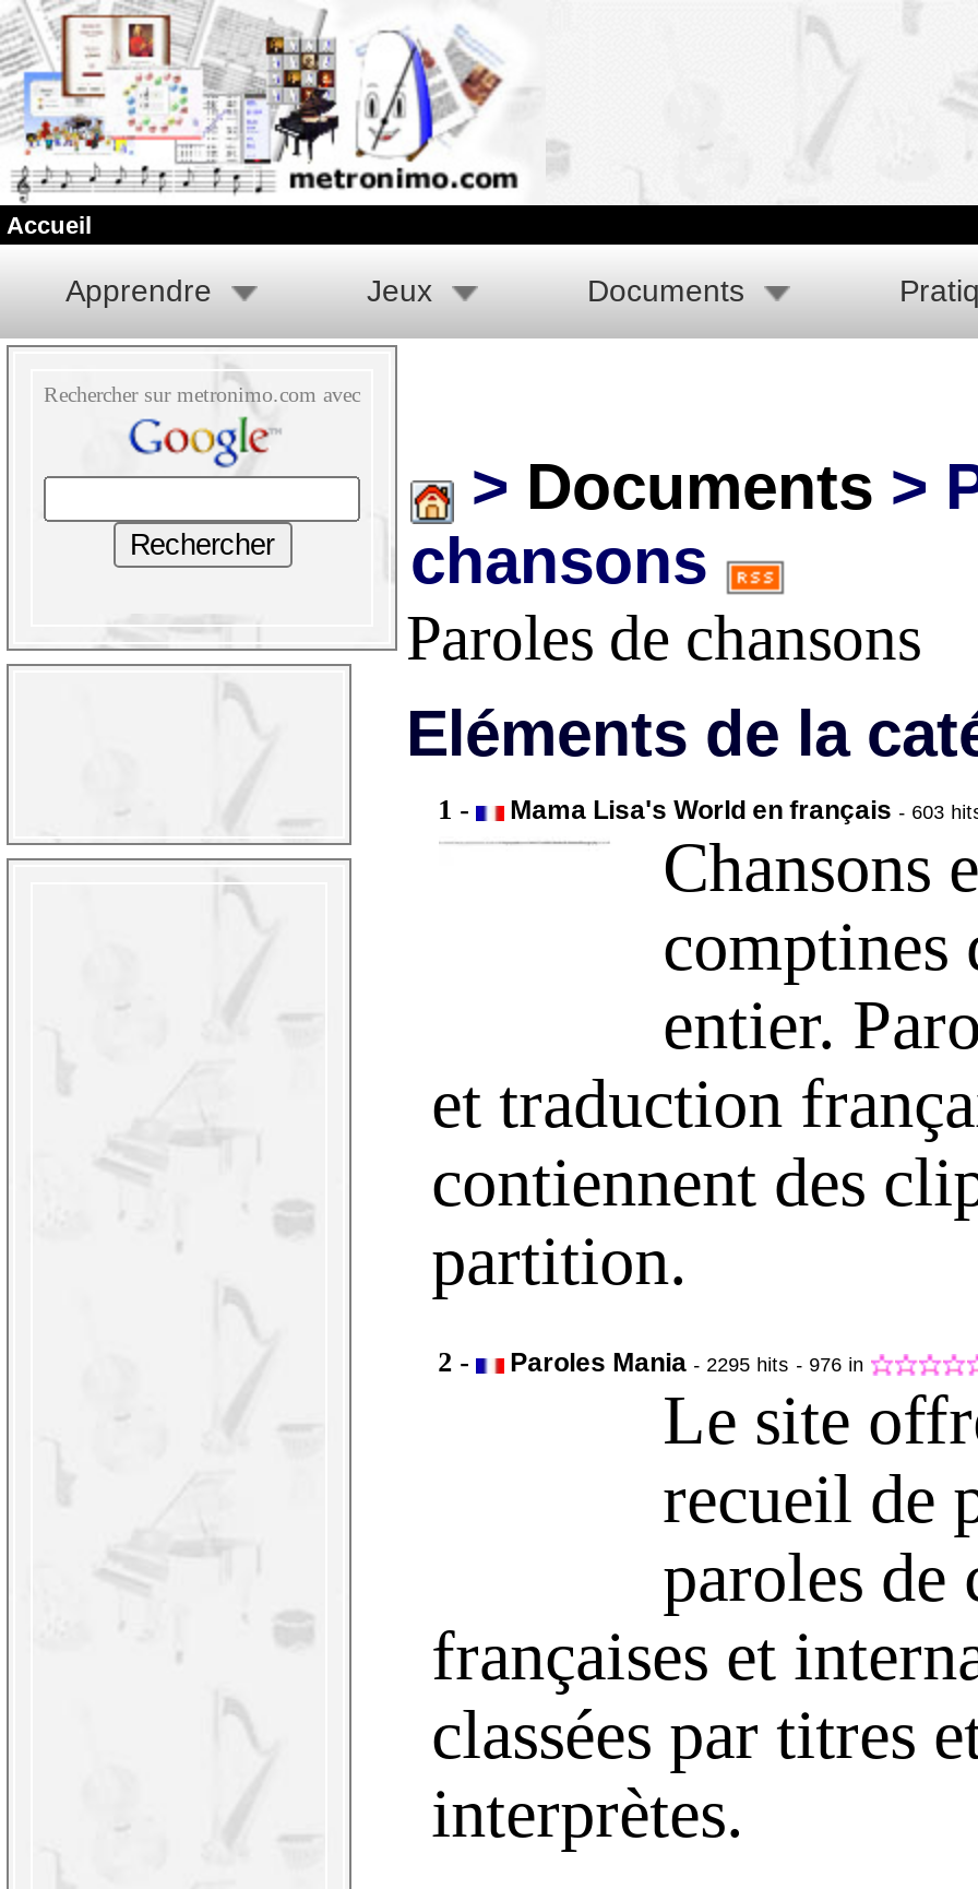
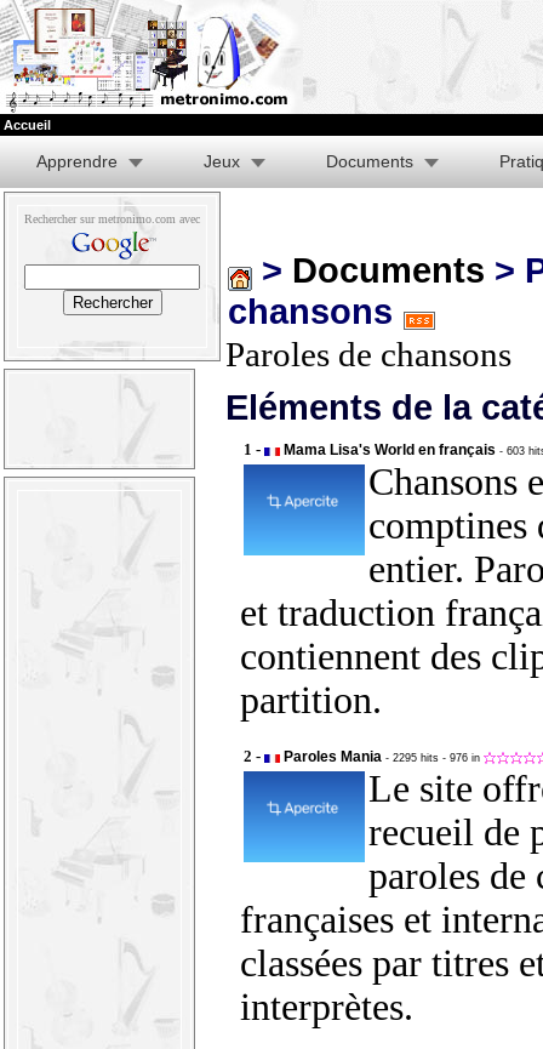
+ [image]

+ [image]
